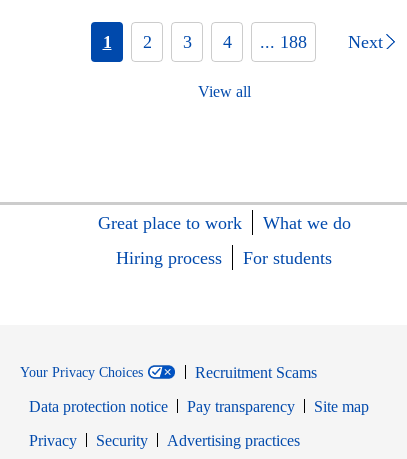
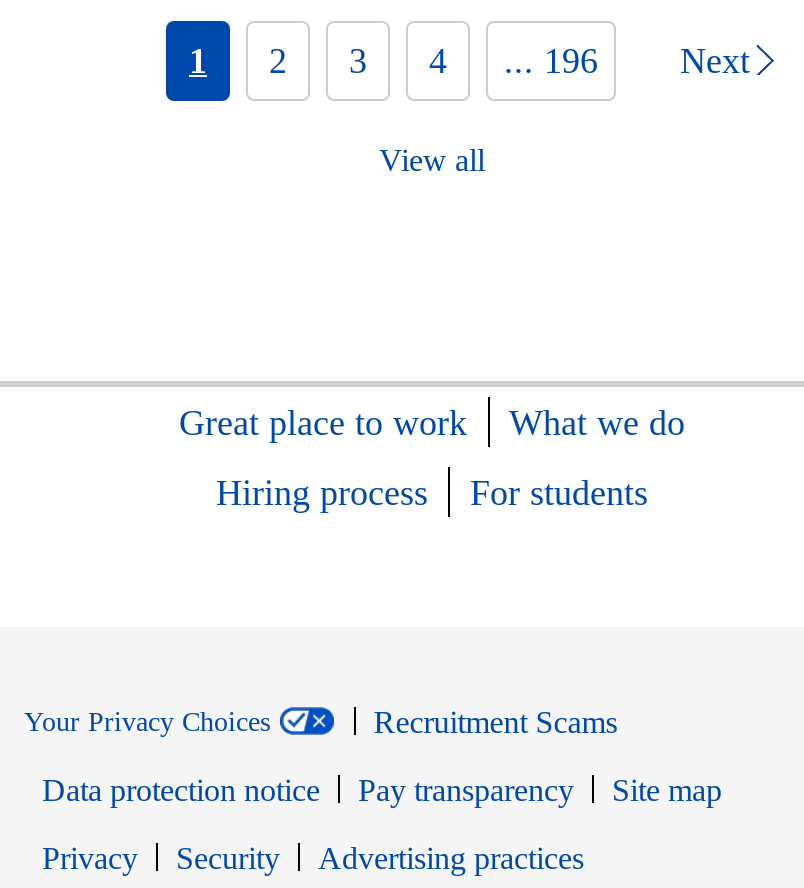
- 1 2 3 4 ... 188
+ 1 2 3 4 ... 196
